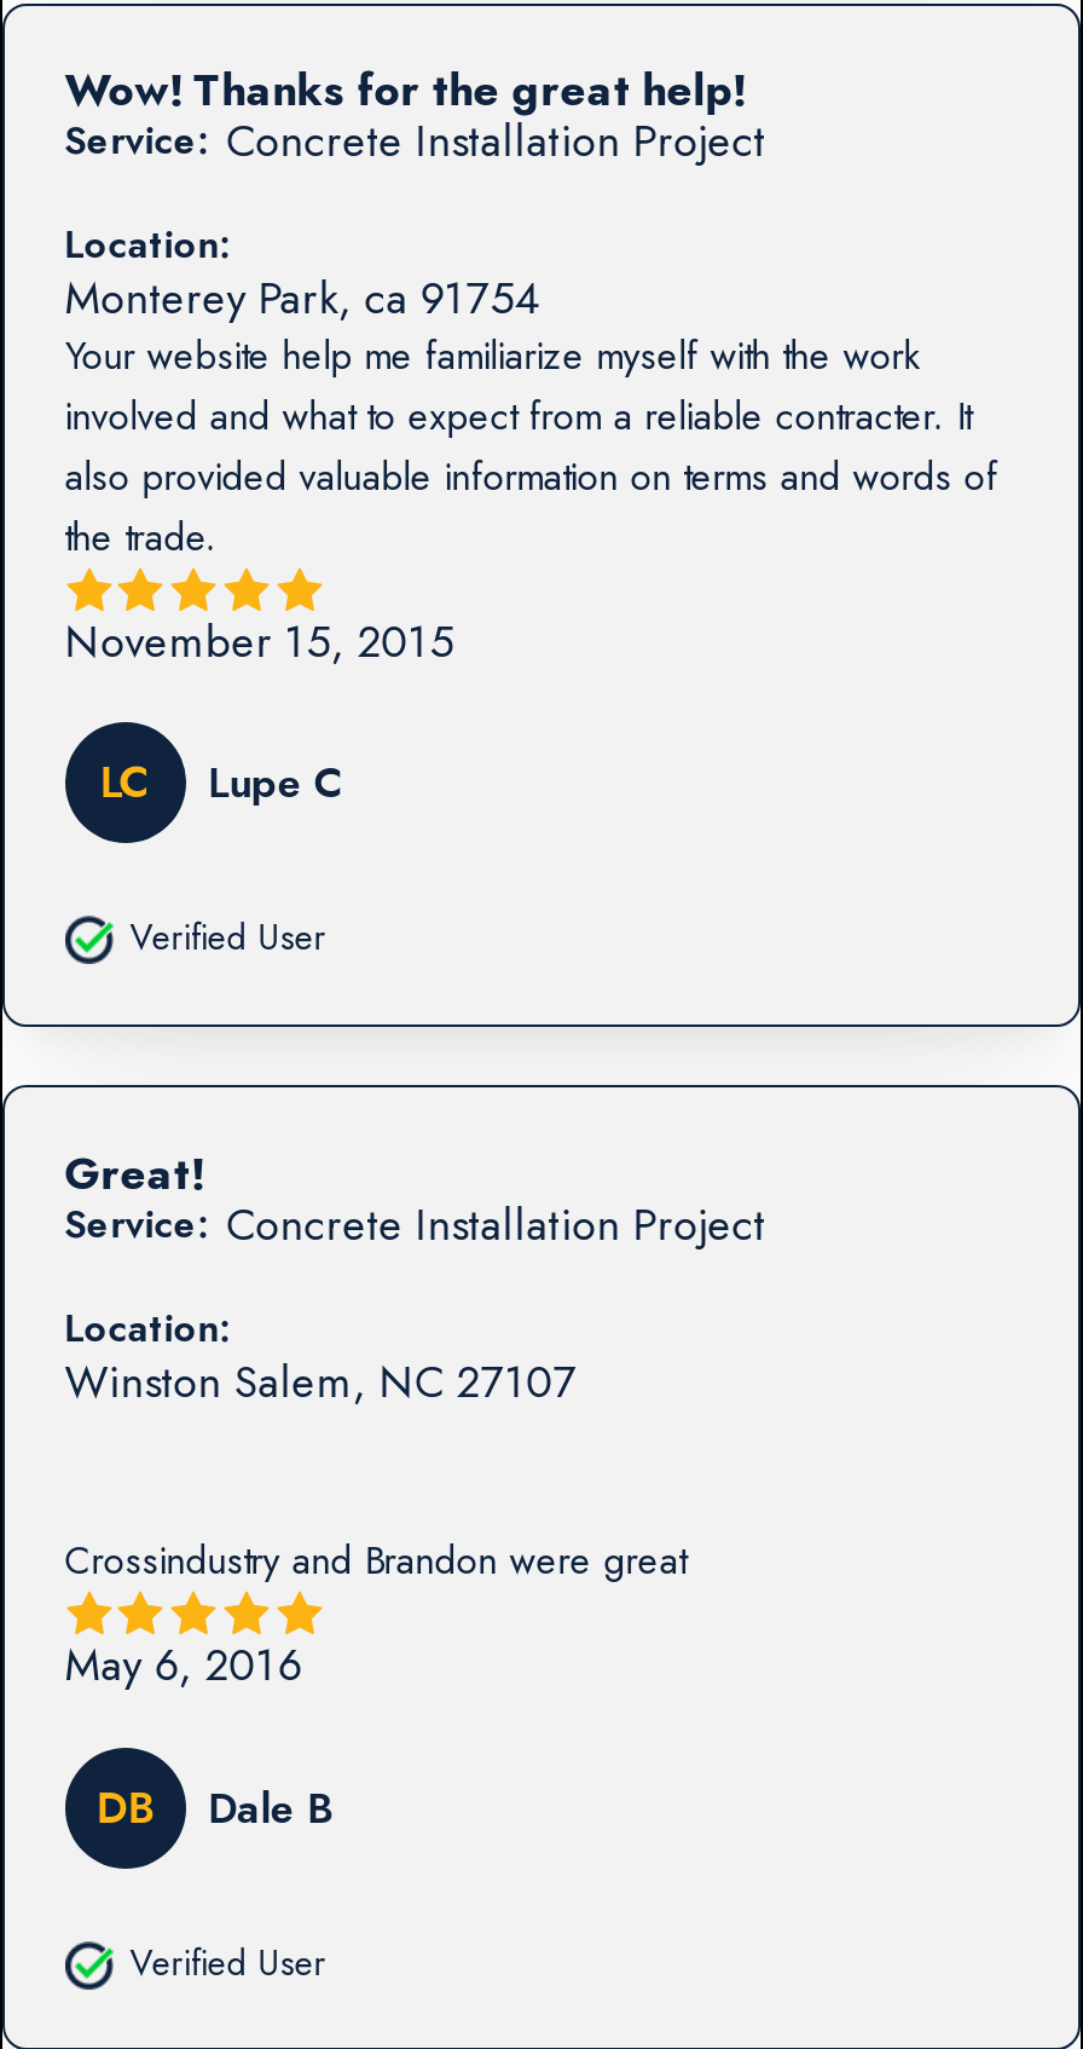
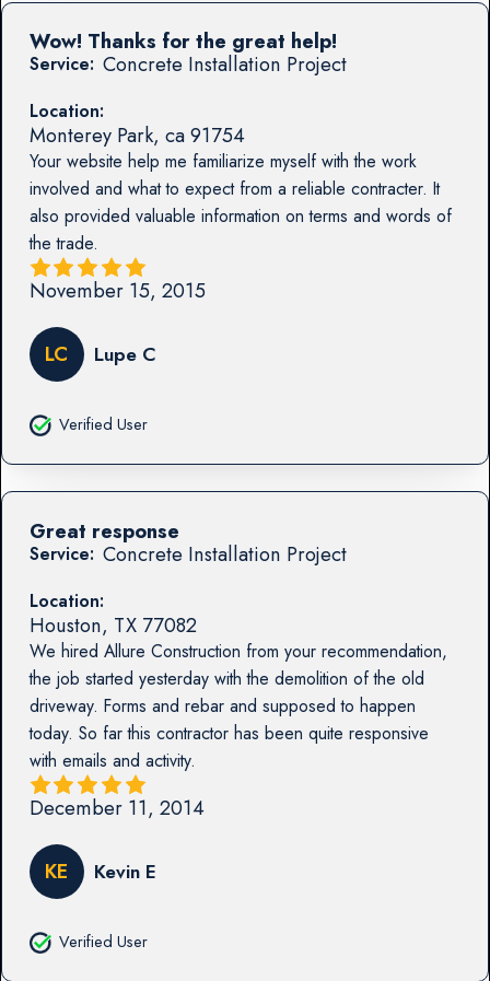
- Great!
+ Great response

- Winston Salem, NC 27107
- Crossindustry and Brandon were great
+ Houston, TX 77082
+ We hired Allure Construction from your recommendation,
+ the job started yesterday with the demolition of the old
+ driveway. Forms and rebar and supposed to happen
+ today. So far this contractor has been quite responsive
+ with emails and activity.

- May 6, 2016
- DB
- Dale B
+ December 11, 2014
+ KE
+ Kevin E
